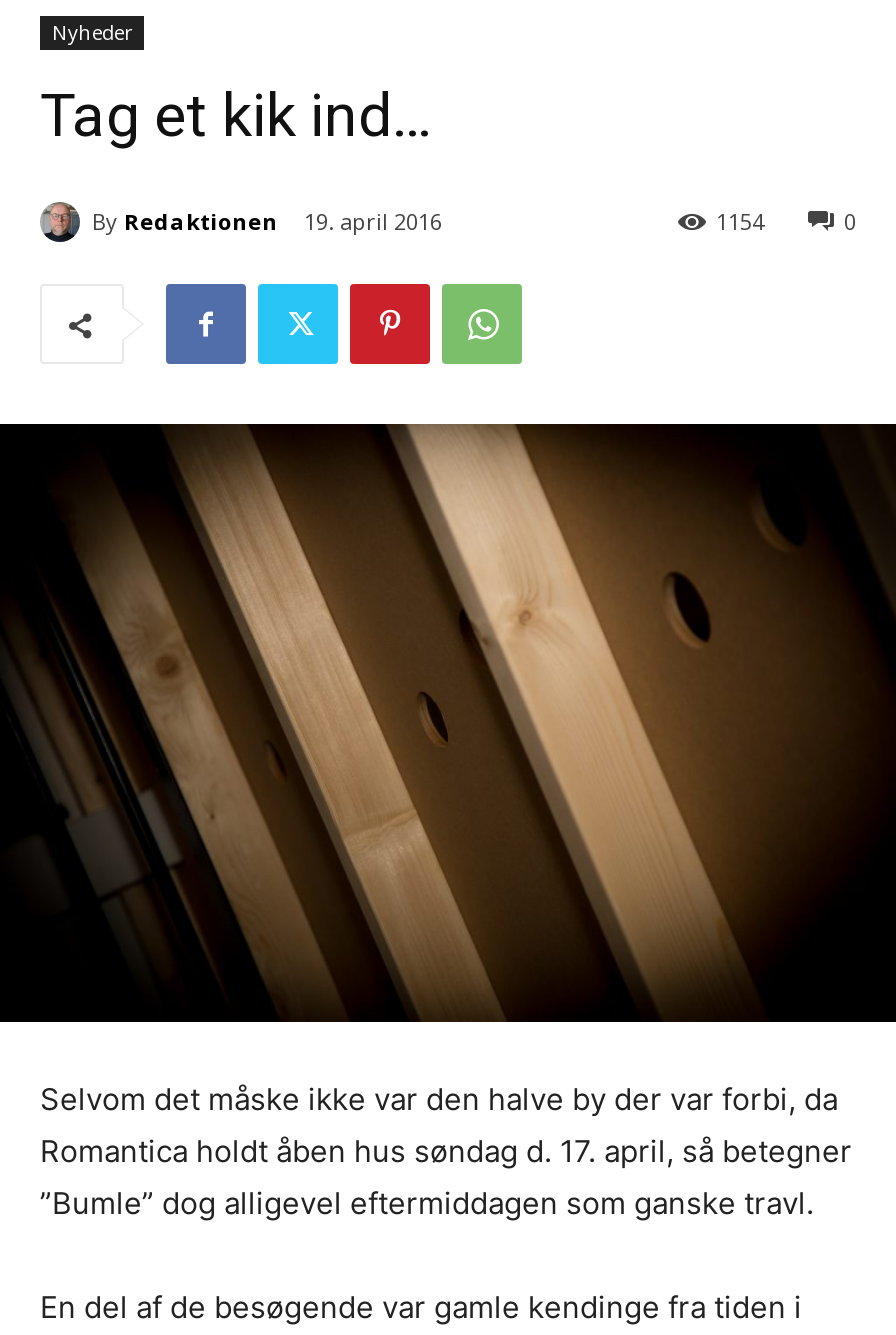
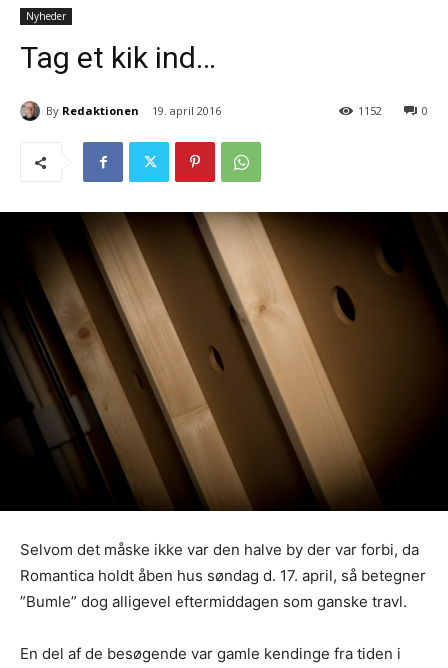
- 1154
+ 1152
